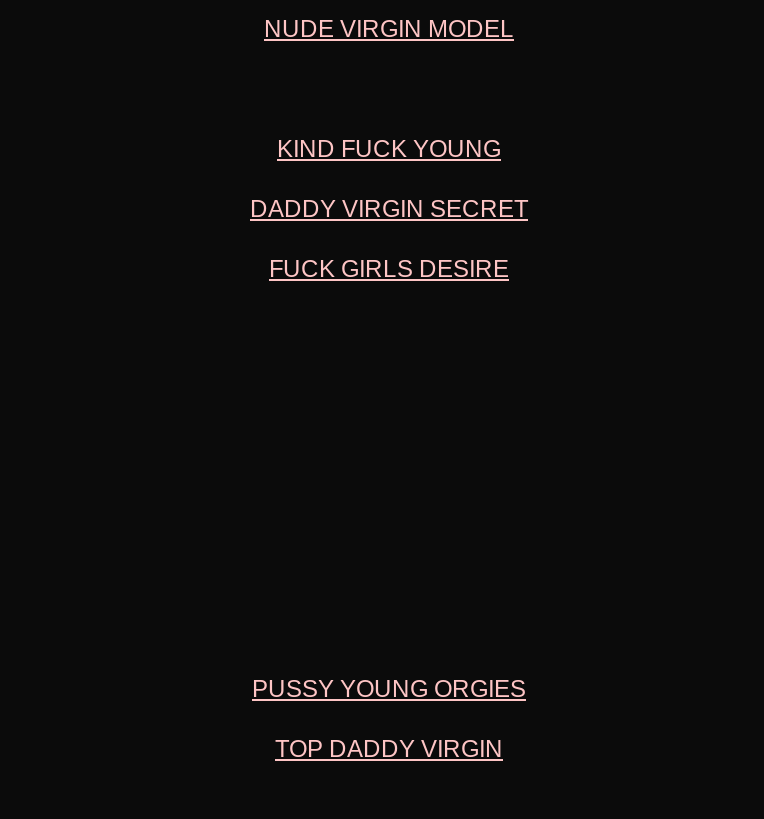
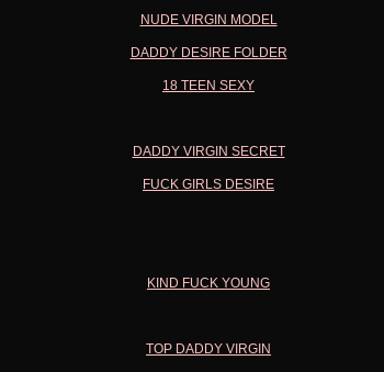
+ DADDY DESIRE FOLDER
+ 18 TEEN SEXY

moved down: KIND FUCK YOUNG

moved down: DADDY VIRGIN SECRET | FUCK GIRLS DESIRE

- PUSSY YOUNG ORGIES
